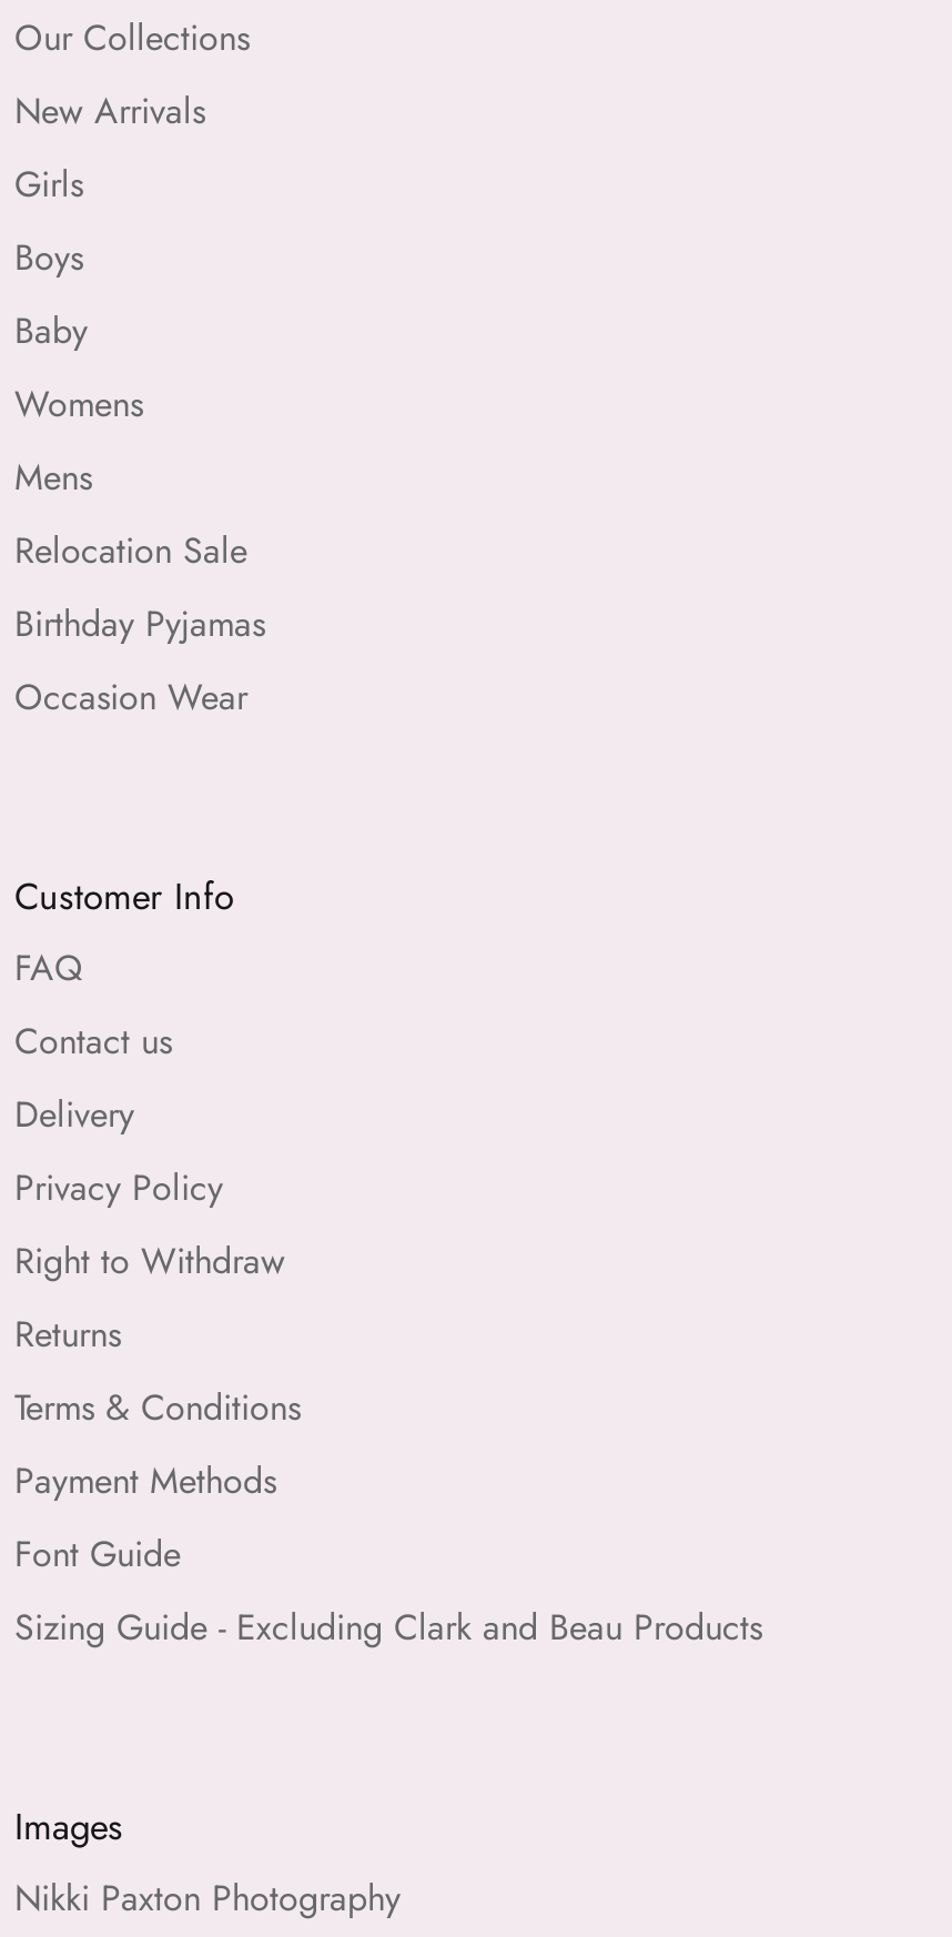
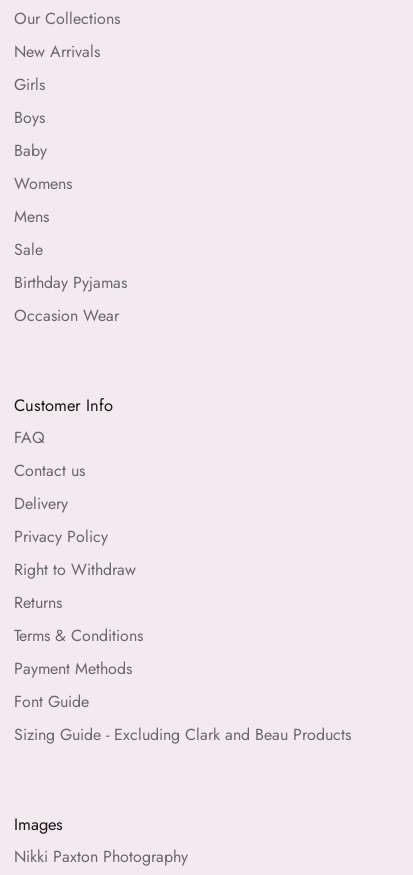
- Relocation Sale
+ Sale
